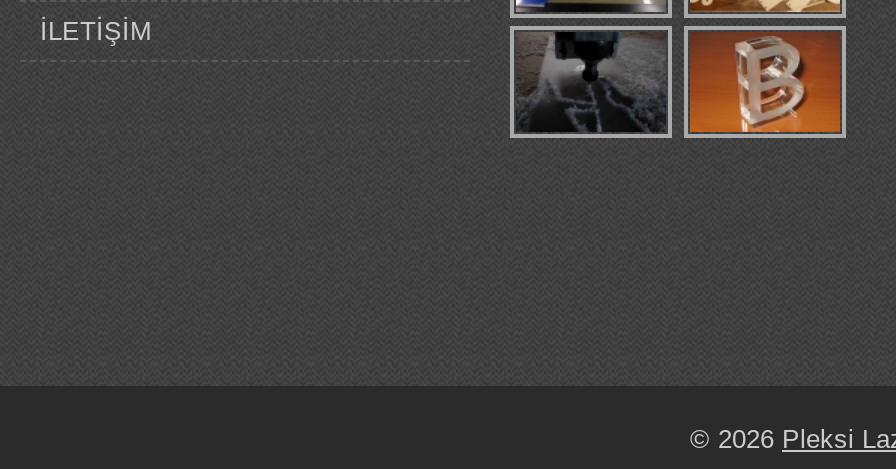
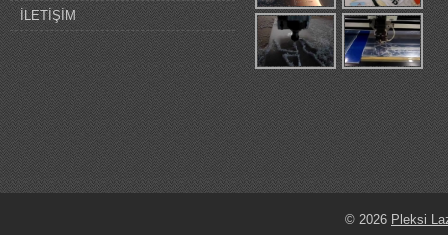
- [image]
+ [image]
